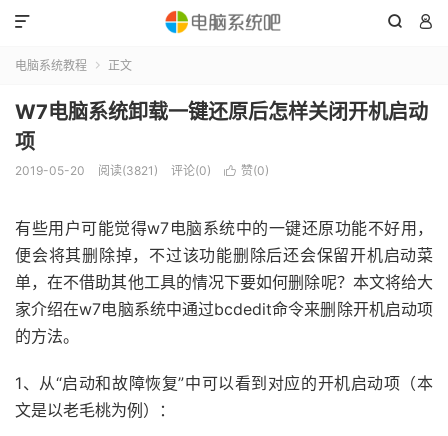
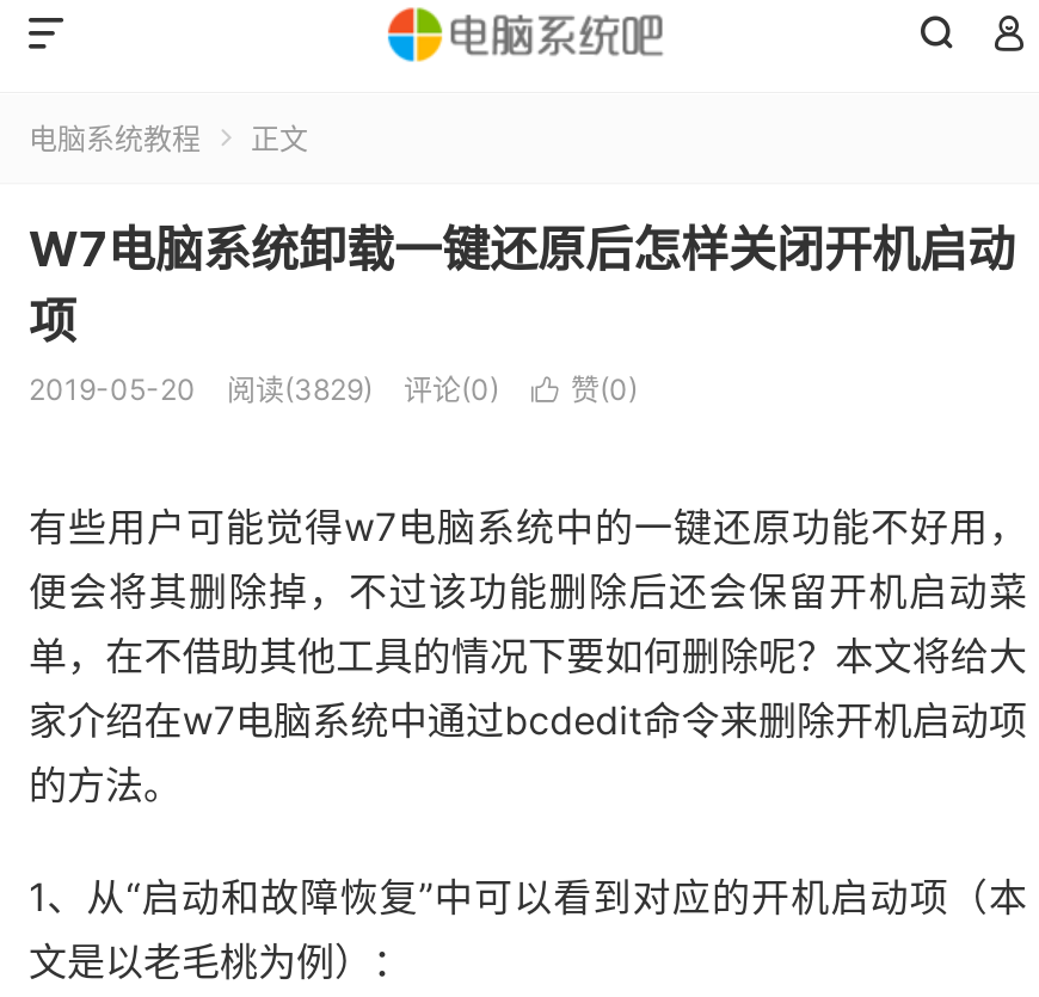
- 阅读(3821)
+ 阅读(3829)
